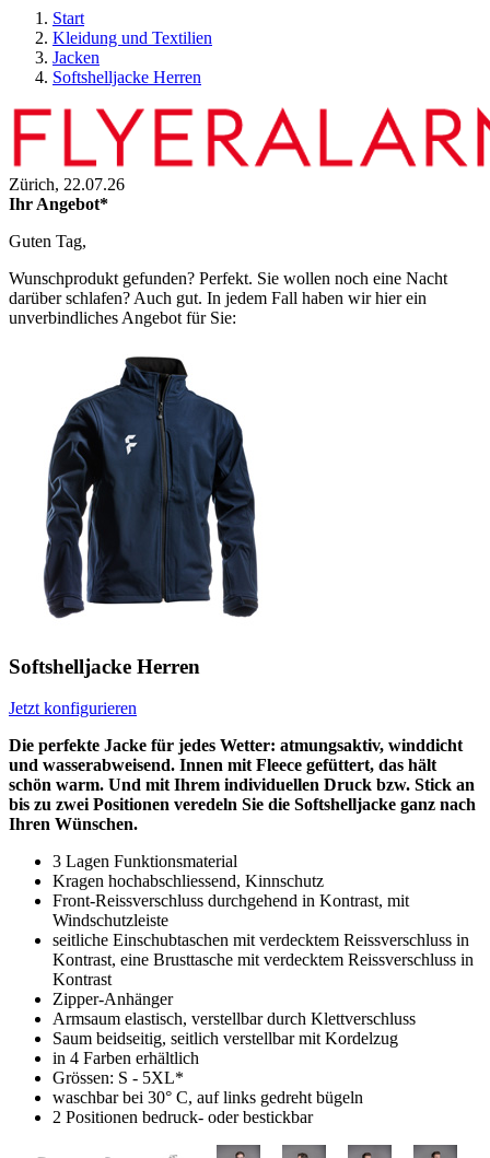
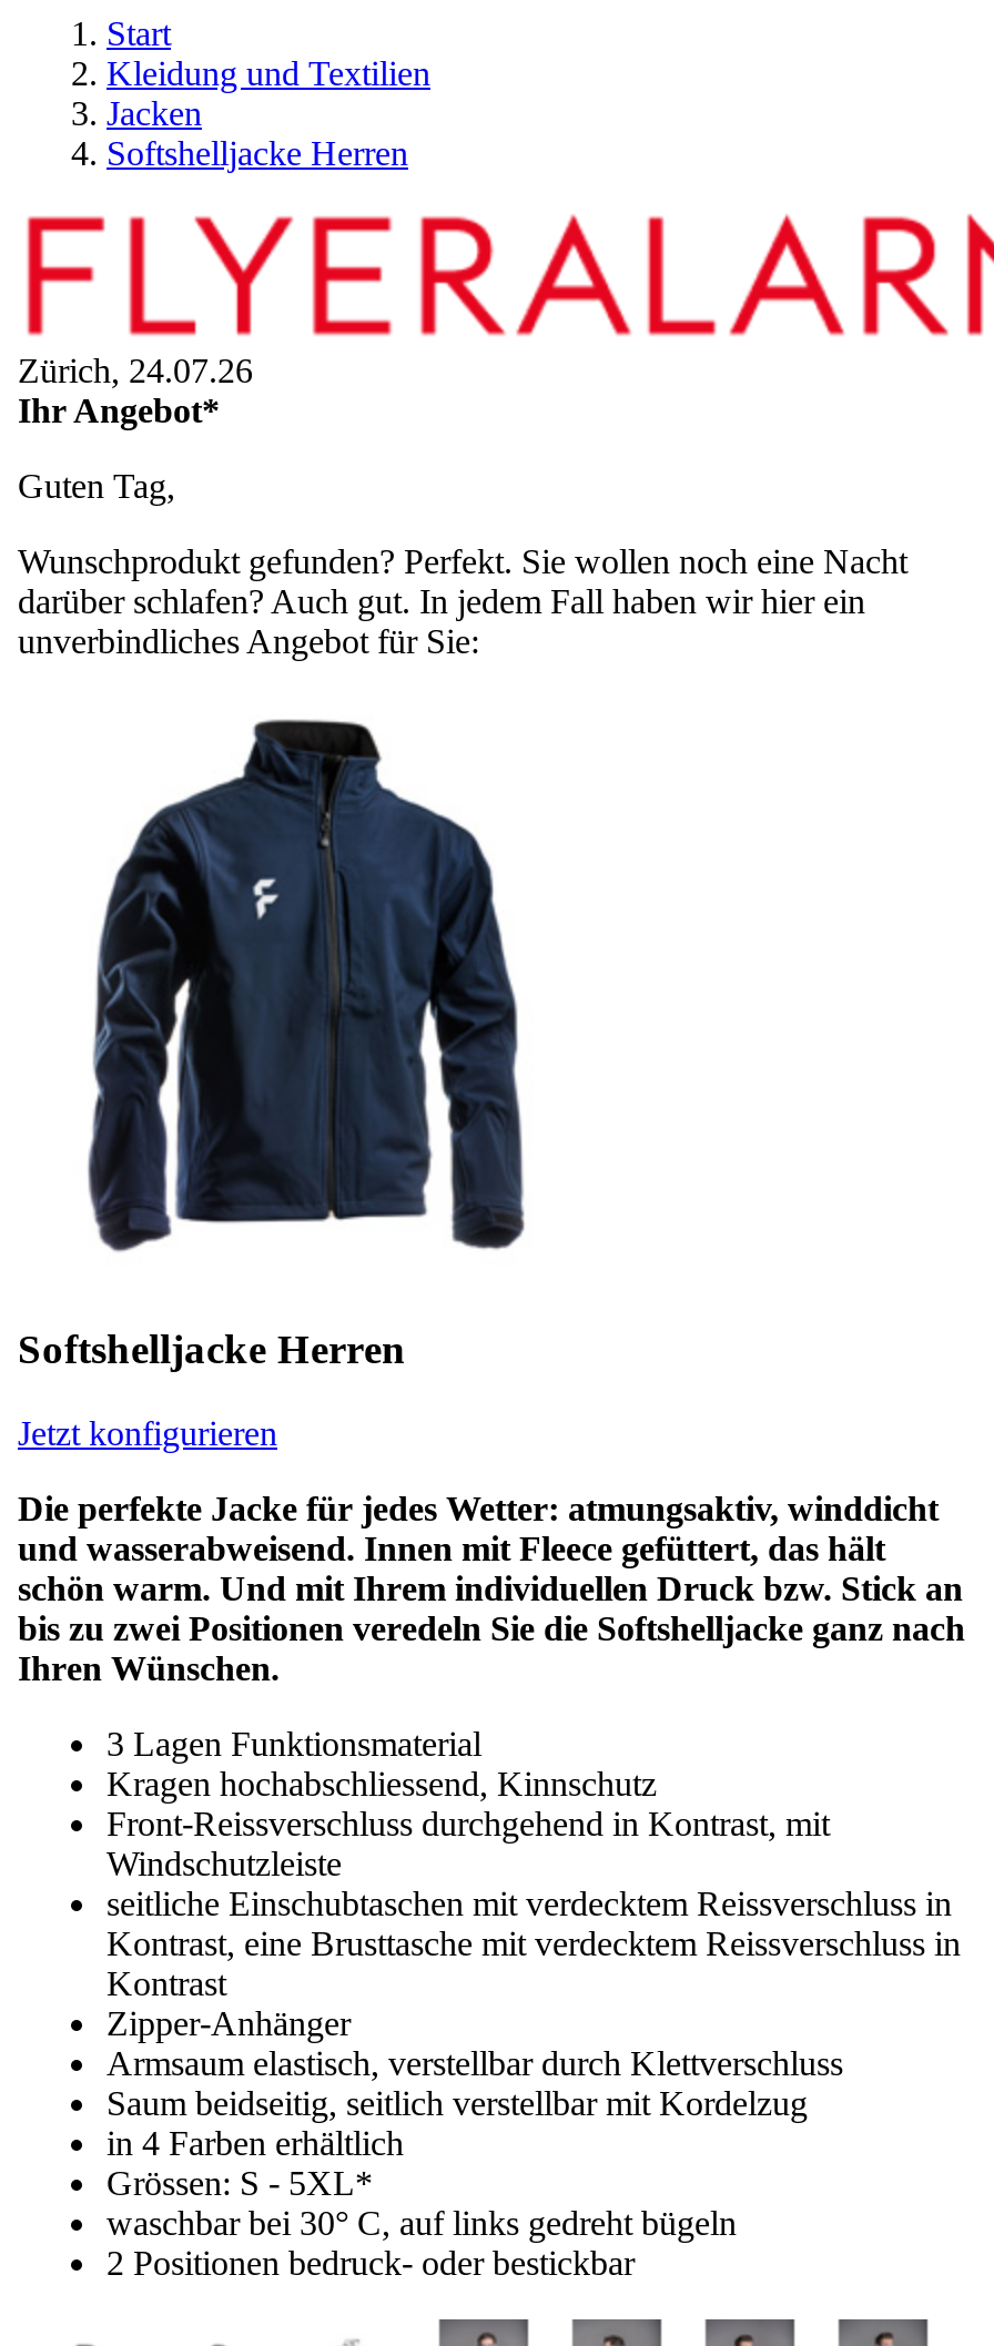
- Zürich, 22.07.26
+ Zürich, 24.07.26
